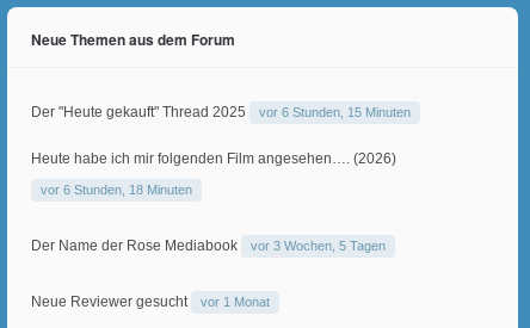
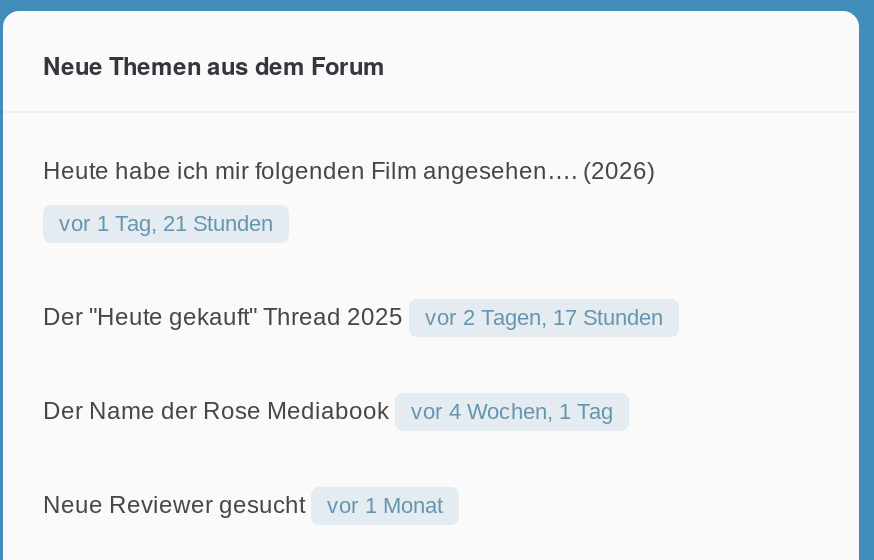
+ vor 1 Tag, 21 Stunden

moved down: Der "Heute gekauft" Thread 2025

- vor 6 Stunden, 15 Minuten
- vor 6 Stunden, 18 Minuten
+ vor 2 Tagen, 17 Stunden

moved up: Heute habe ich mir folgenden Film angesehen…. (2026)

- vor 3 Wochen, 5 Tagen
+ vor 4 Wochen, 1 Tag
